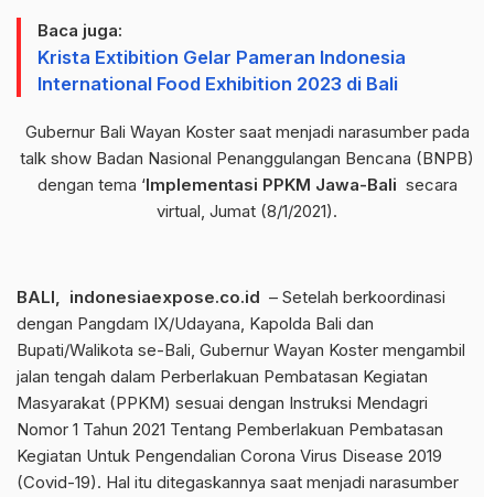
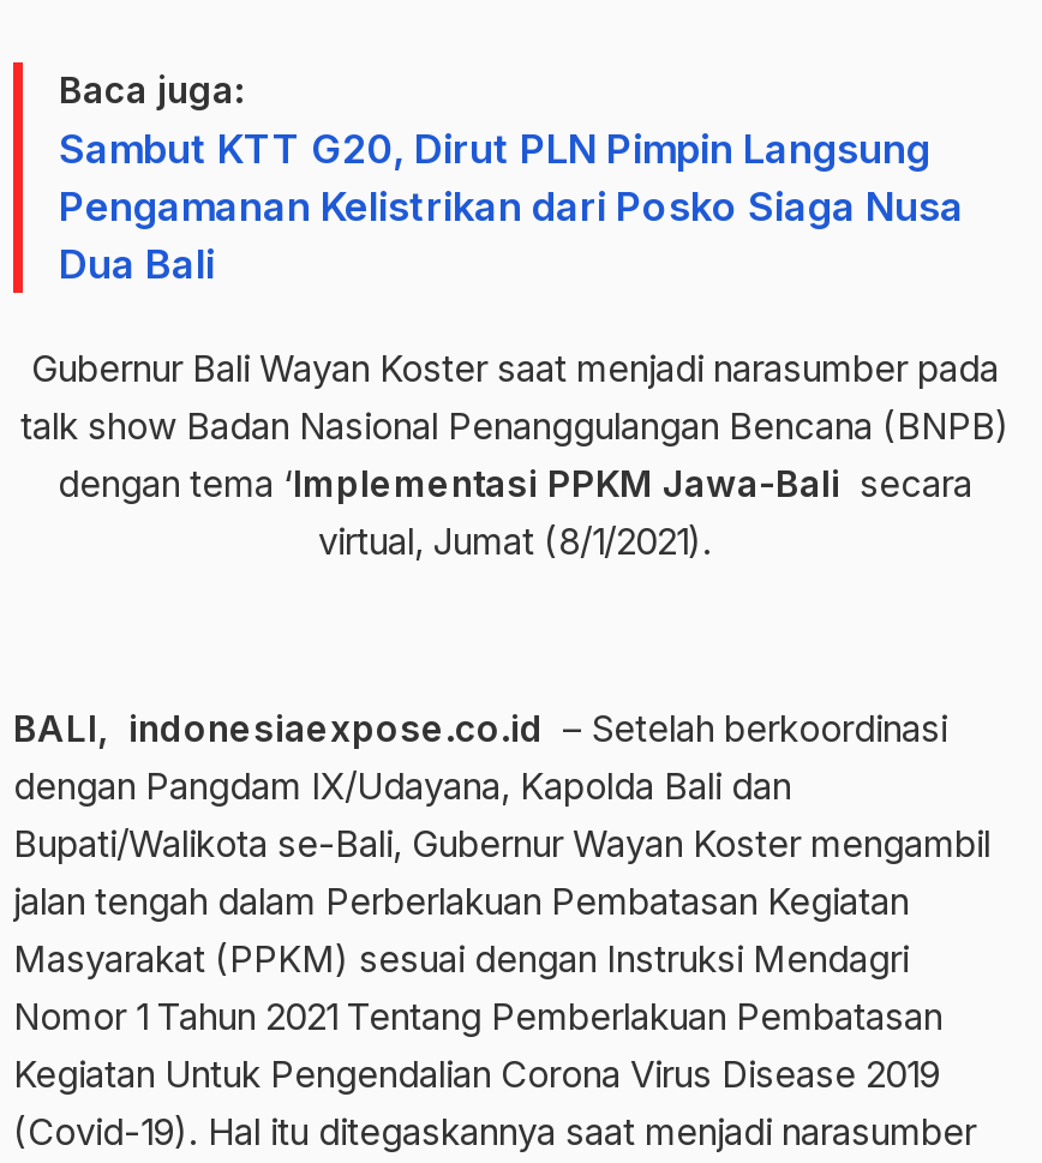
- Krista Extibition Gelar Pameran Indonesia
- International Food Exhibition 2023 di Bali
+ Sambut KTT G20, Dirut PLN Pimpin Langsung
+ Pengamanan Kelistrikan dari Posko Siaga Nusa
+ Dua Bali
